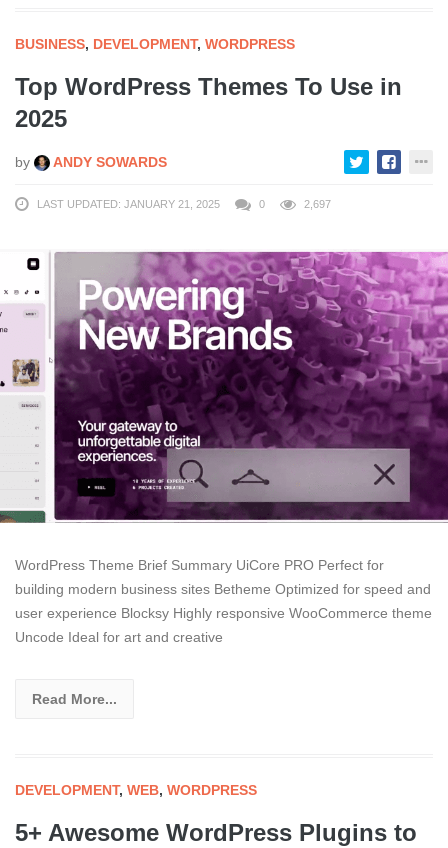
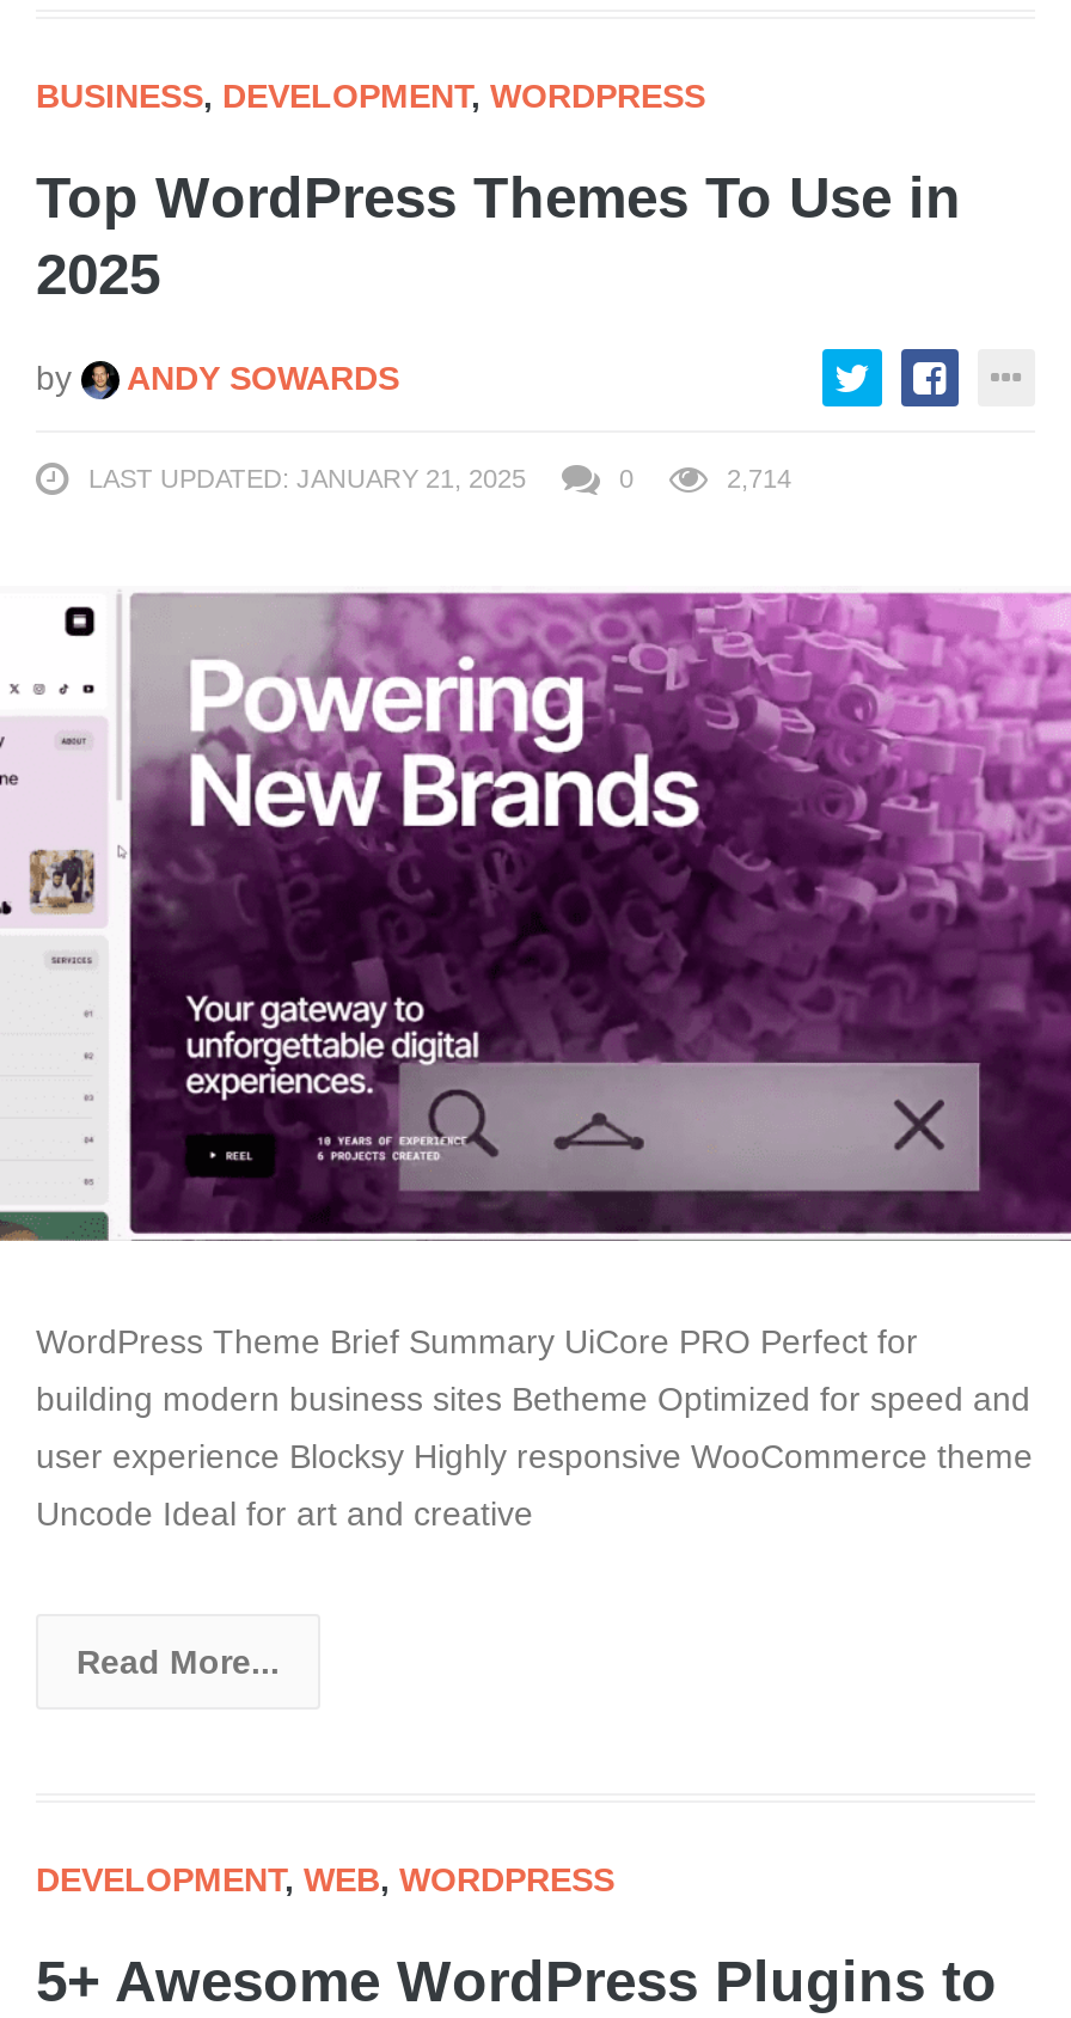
- 2,697
+ 2,714
